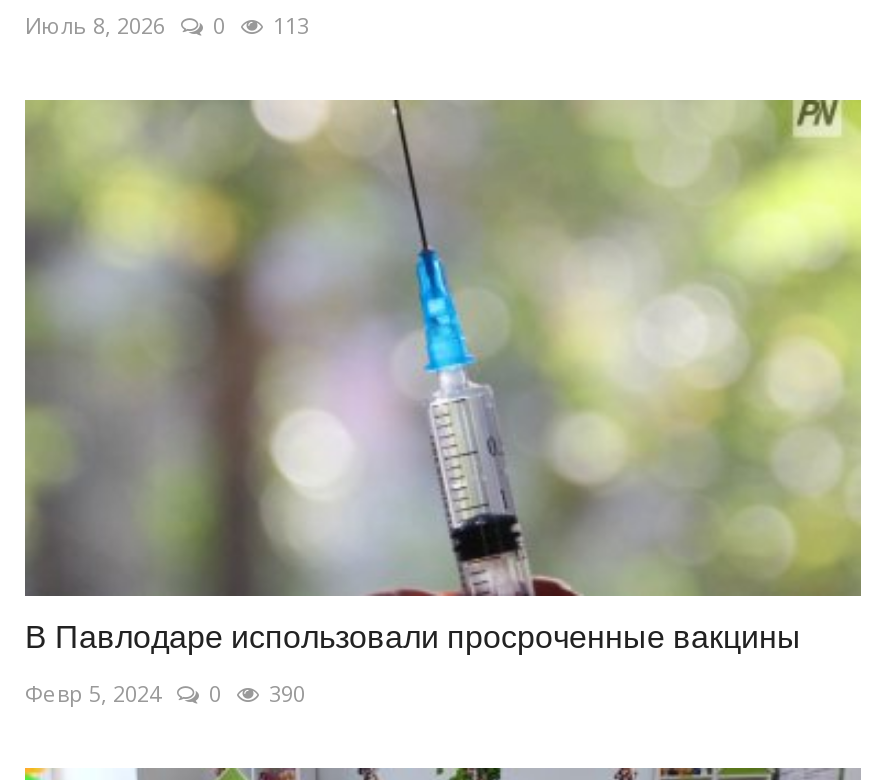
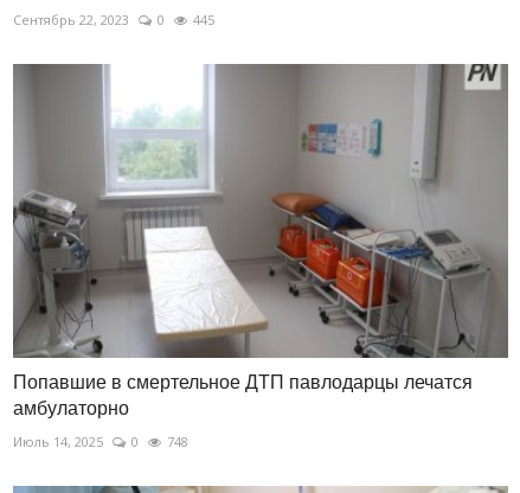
- Июль 8, 2026
+ Сентябрь 22, 2023

- 113
+ 445

- [image]
- В Павлодаре использовали просроченные вакцины
+ [image]
+ Попавшие в смертельное ДТП павлодарцы лечатся
+ амбулаторно

- Февр 5, 2024
+ Июль 14, 2025

- 390
+ 748
